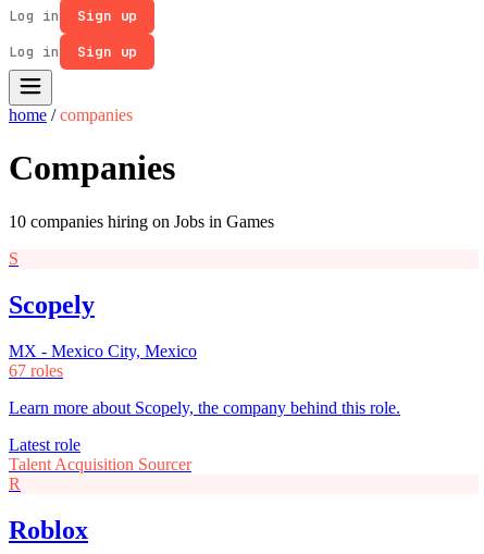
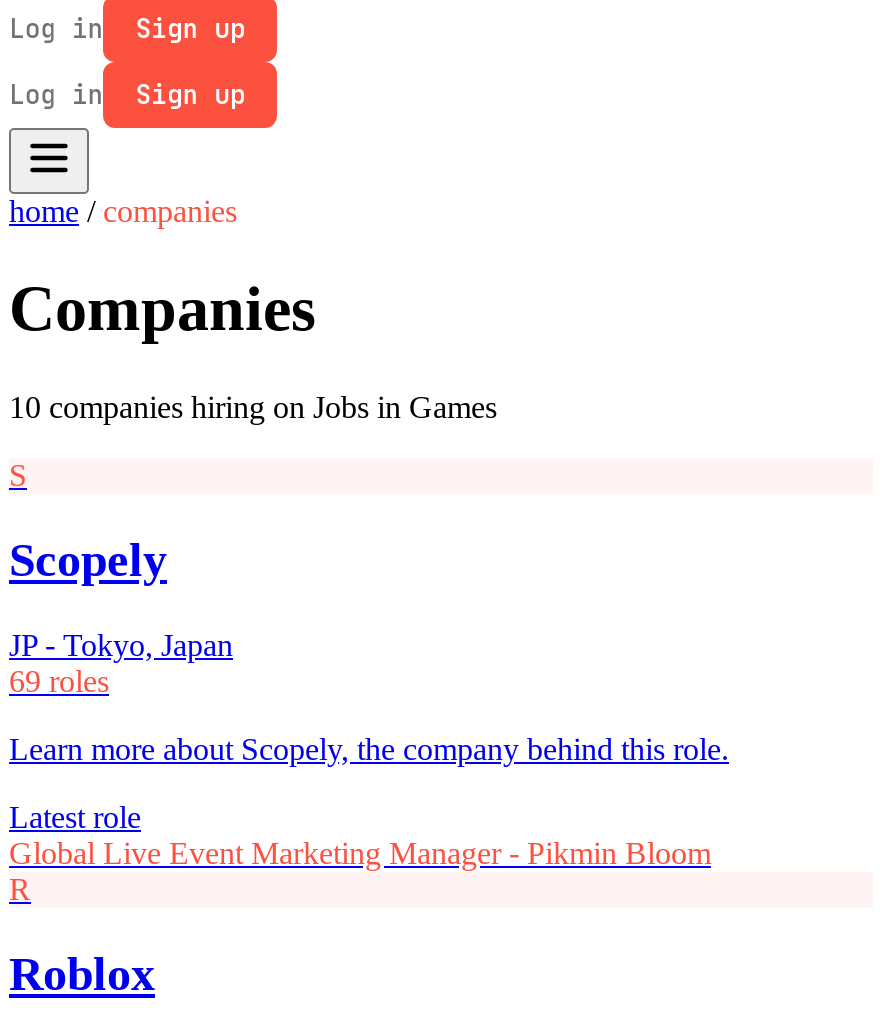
- MX - Mexico City, Mexico
- 67 roles
+ JP - Tokyo, Japan
+ 69 roles

- Talent Acquisition Sourcer
+ Global Live Event Marketing Manager - Pikmin Bloom
